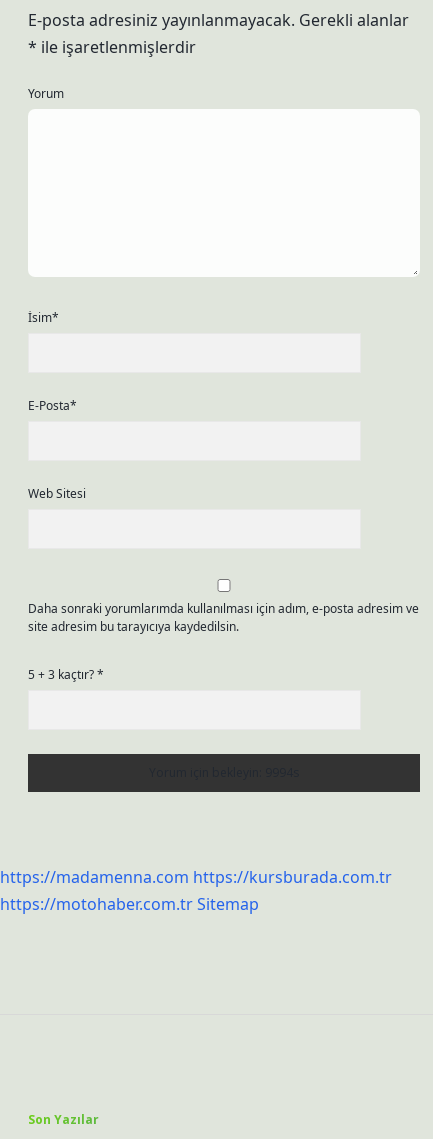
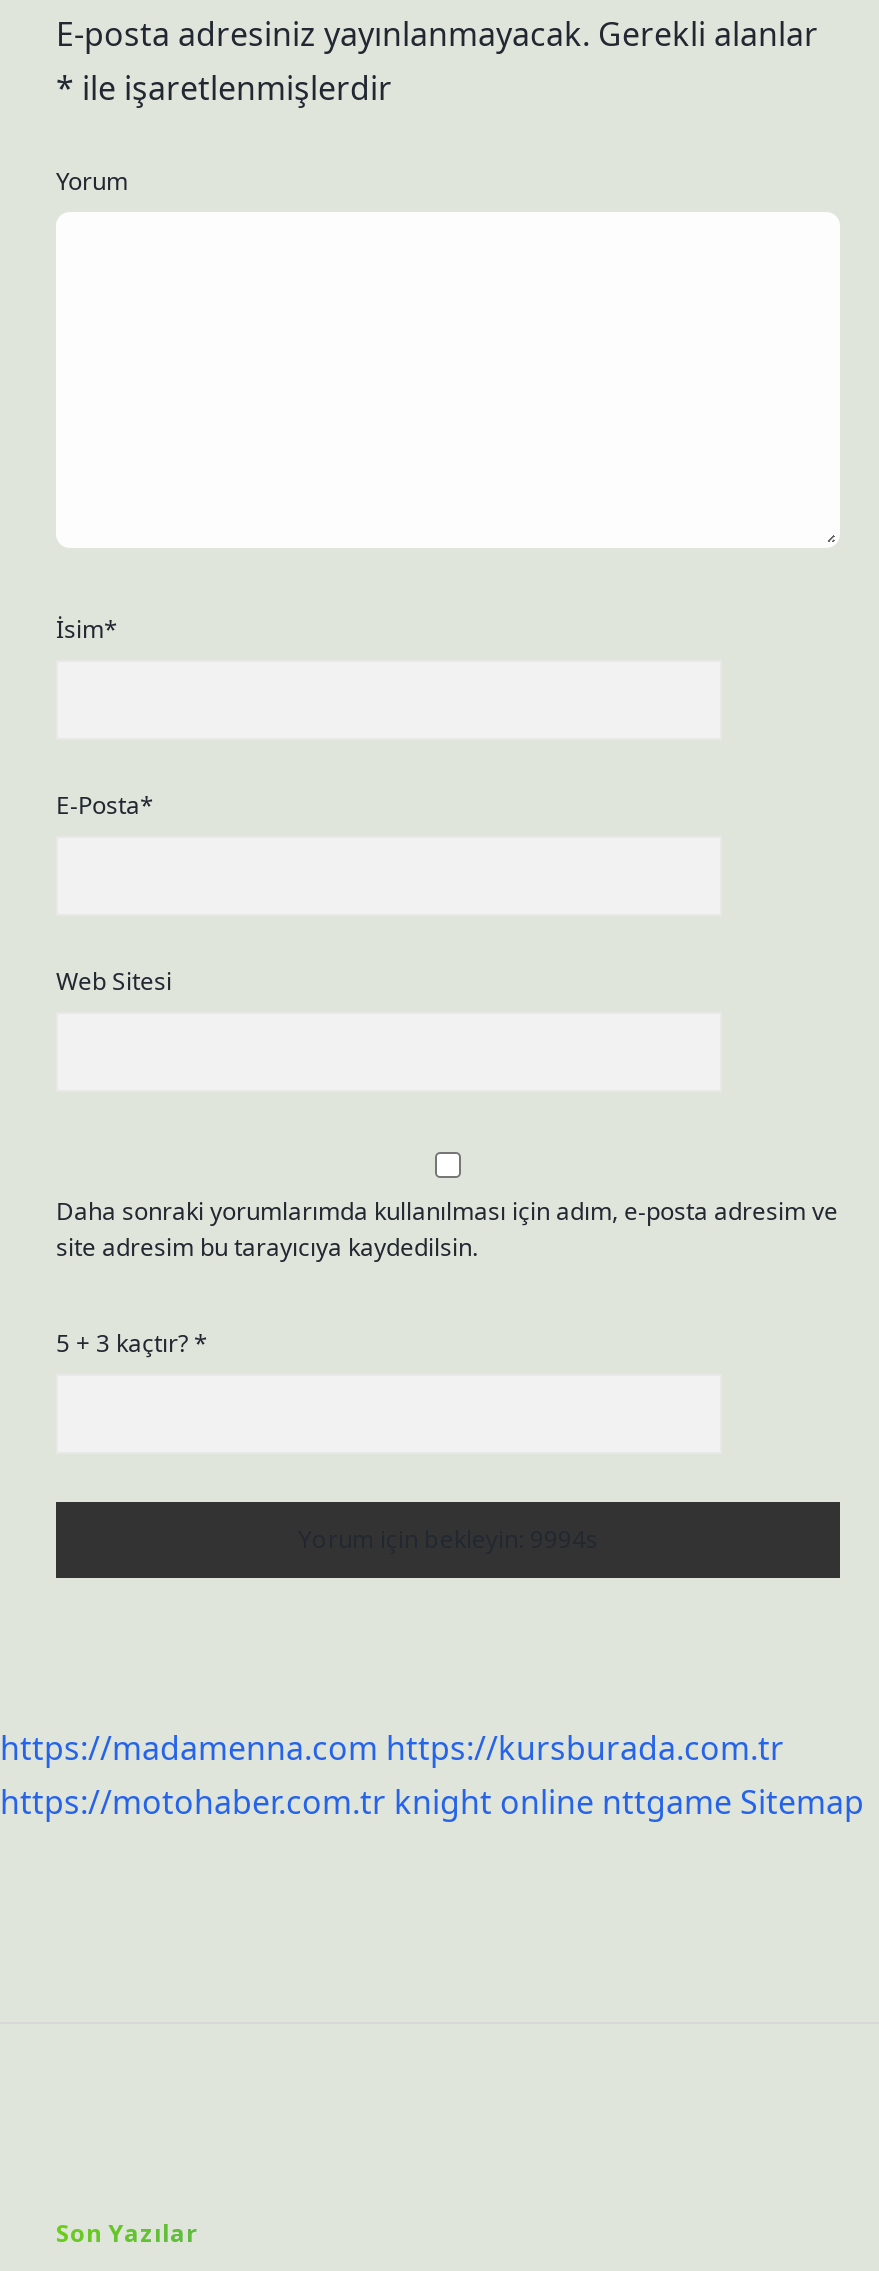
- https://motohaber.com.tr Sitemap
+ https://motohaber.com.tr knight online nttgame Sitemap
